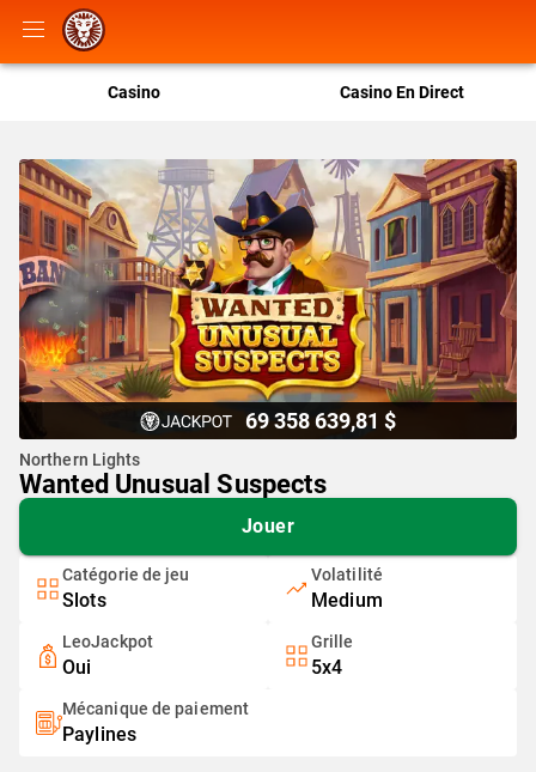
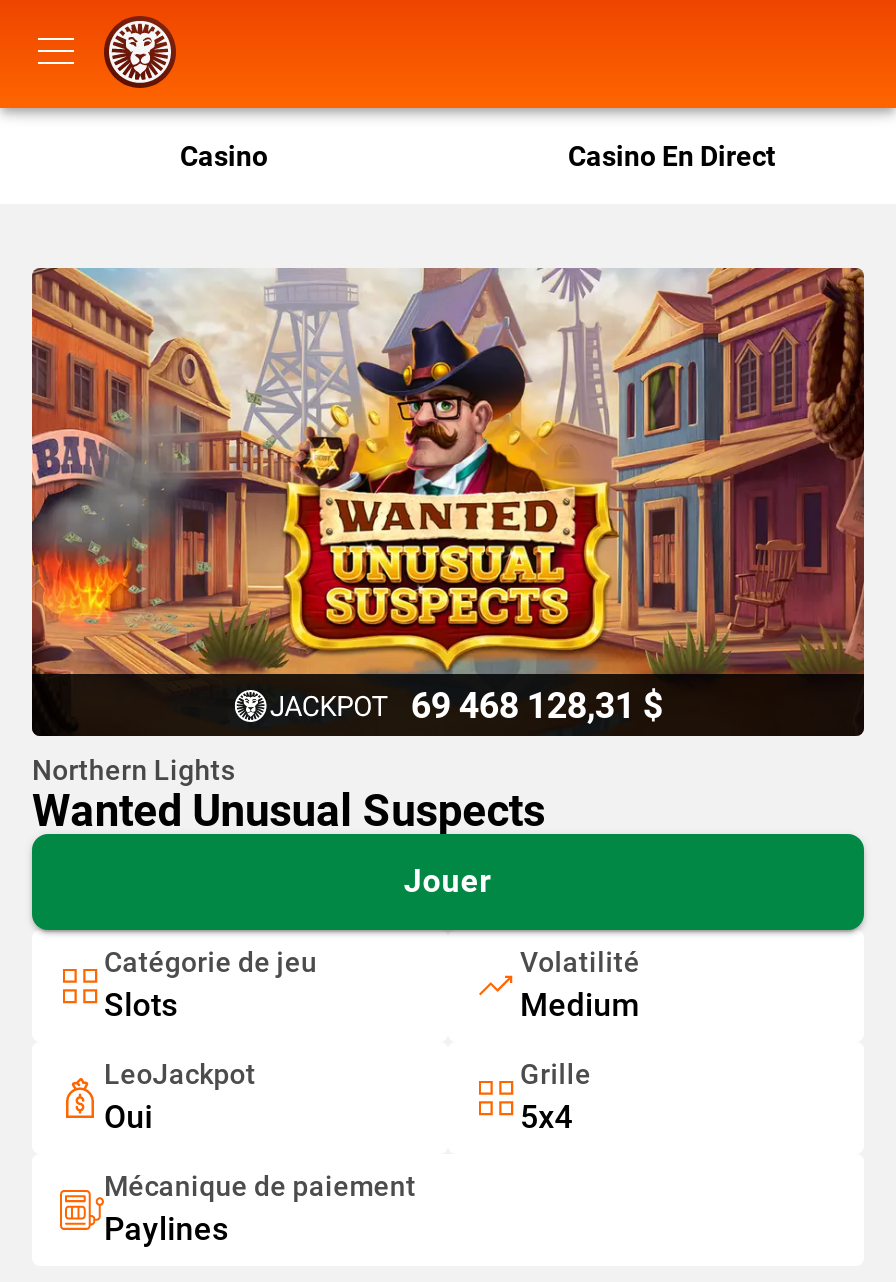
- 69 358 639,81 $
+ 69 468 128,31 $
